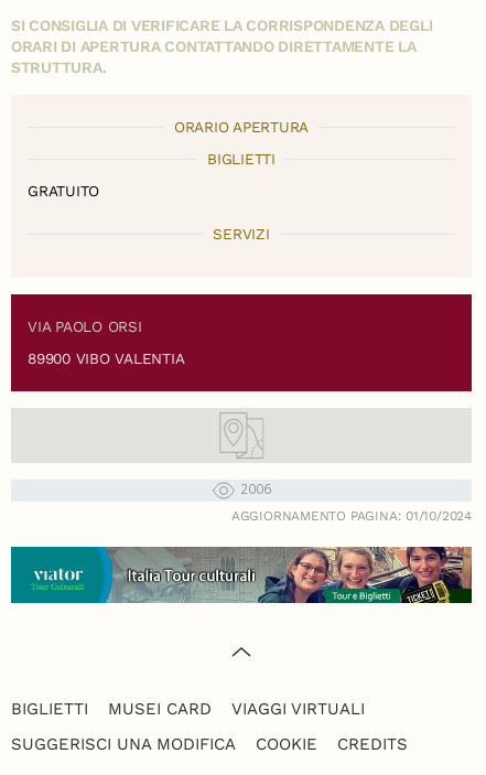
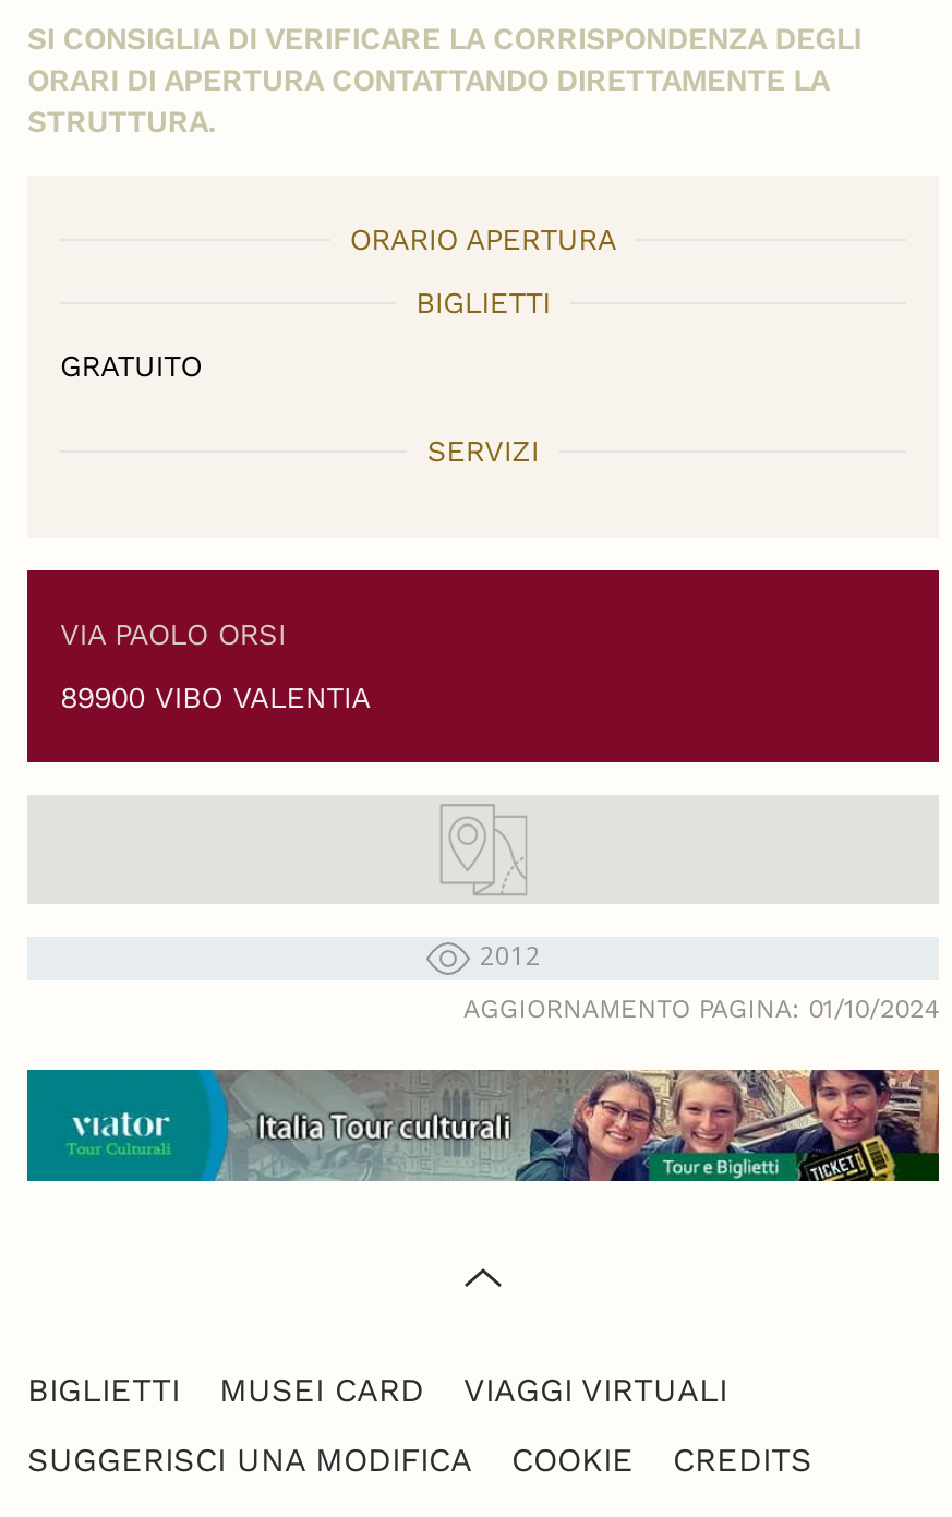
- 2006
+ 2012
